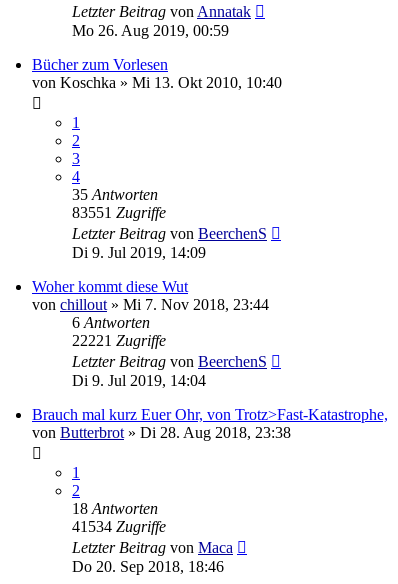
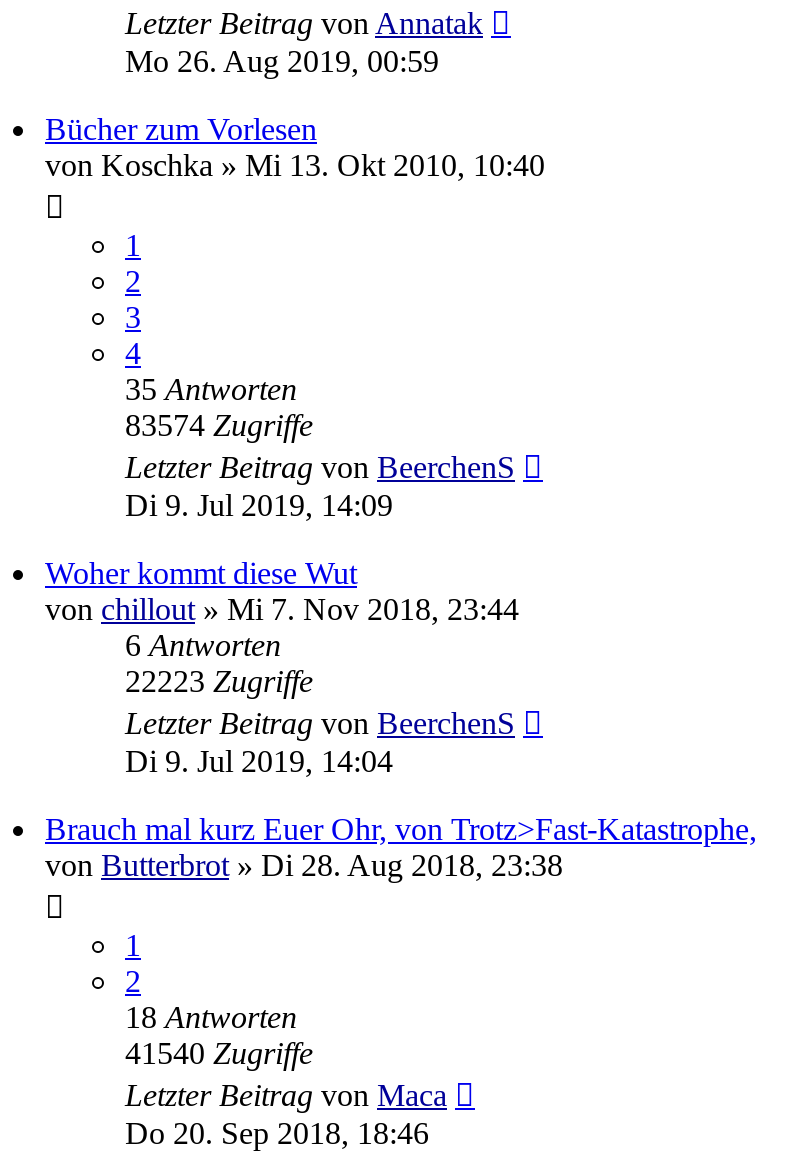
- 83551 Zugriffe
+ 83574 Zugriffe

- 22221 Zugriffe
+ 22223 Zugriffe

- 41534 Zugriffe
+ 41540 Zugriffe
